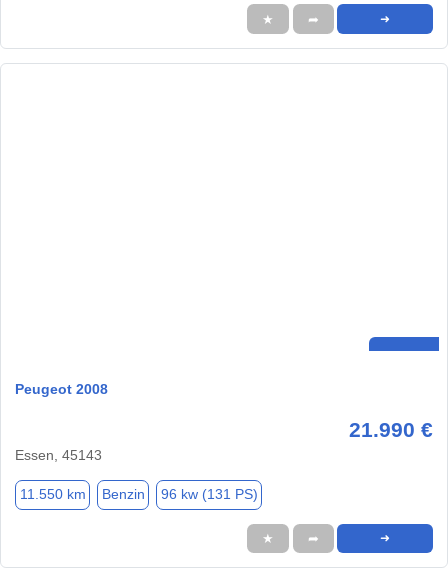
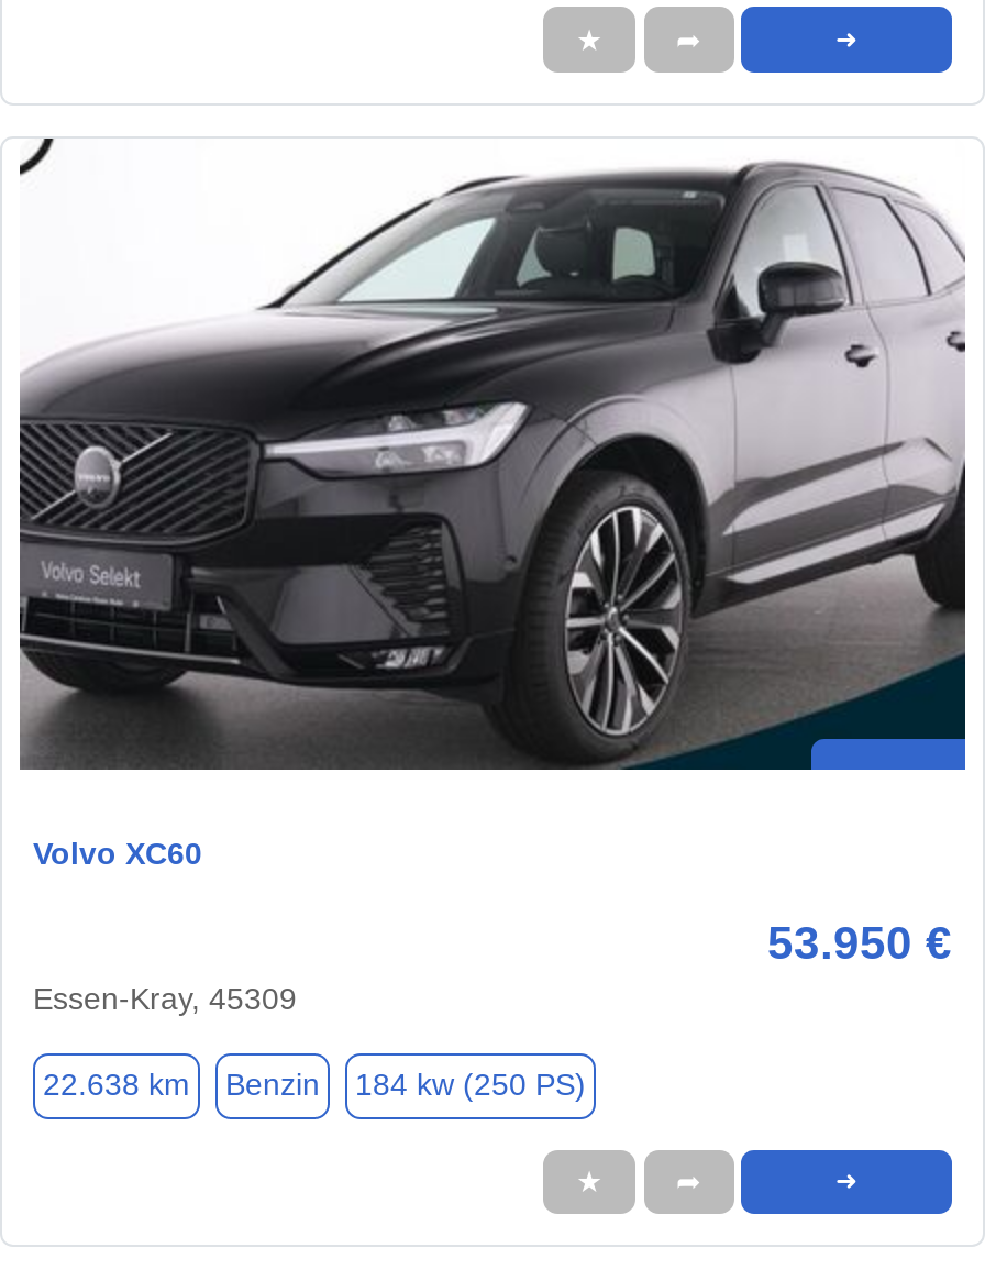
+ [image]

- Peugeot 2008
+ Volvo XC60

- 21.990 €
- Essen, 45143
+ 53.950 €
+ Essen-Kray, 45309

- 11.550 km
+ 22.638 km

- 96 kw (131 PS)
+ 184 kw (250 PS)
